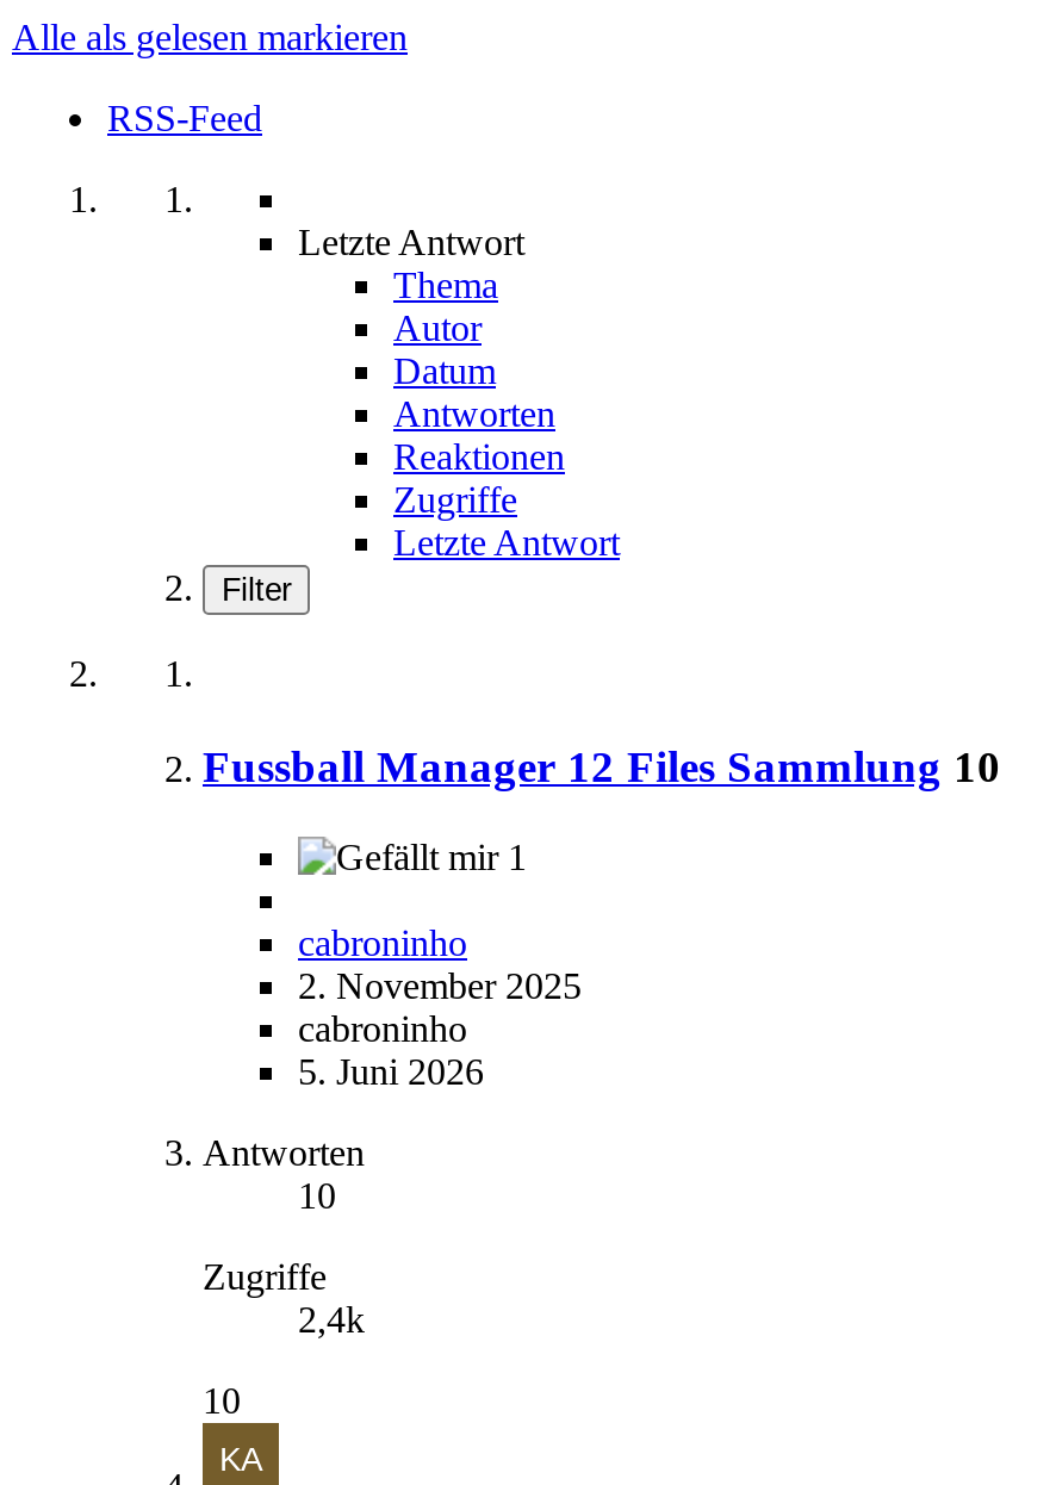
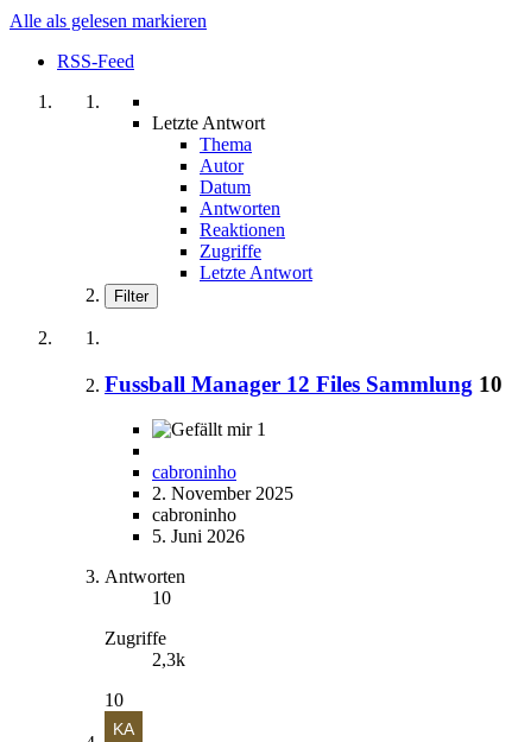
- 2,4k
+ 2,3k
